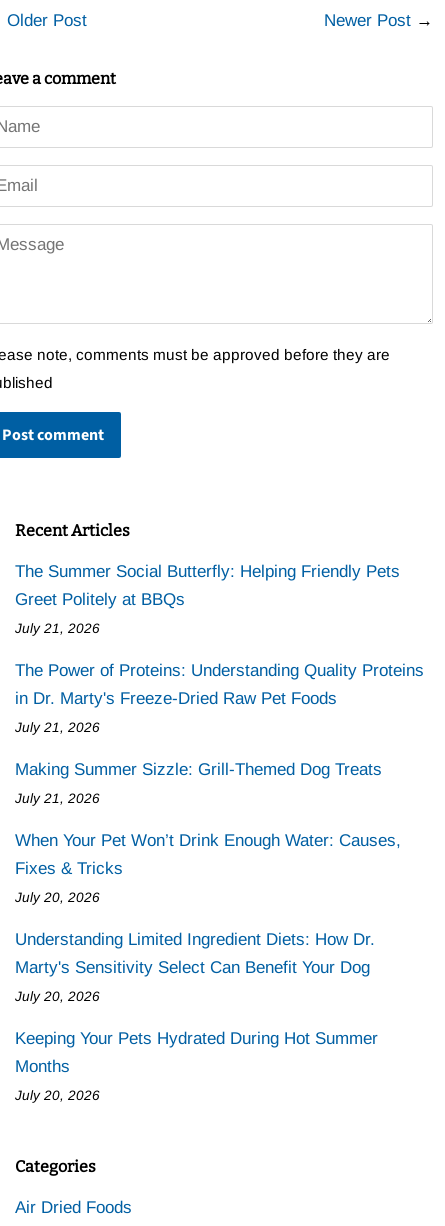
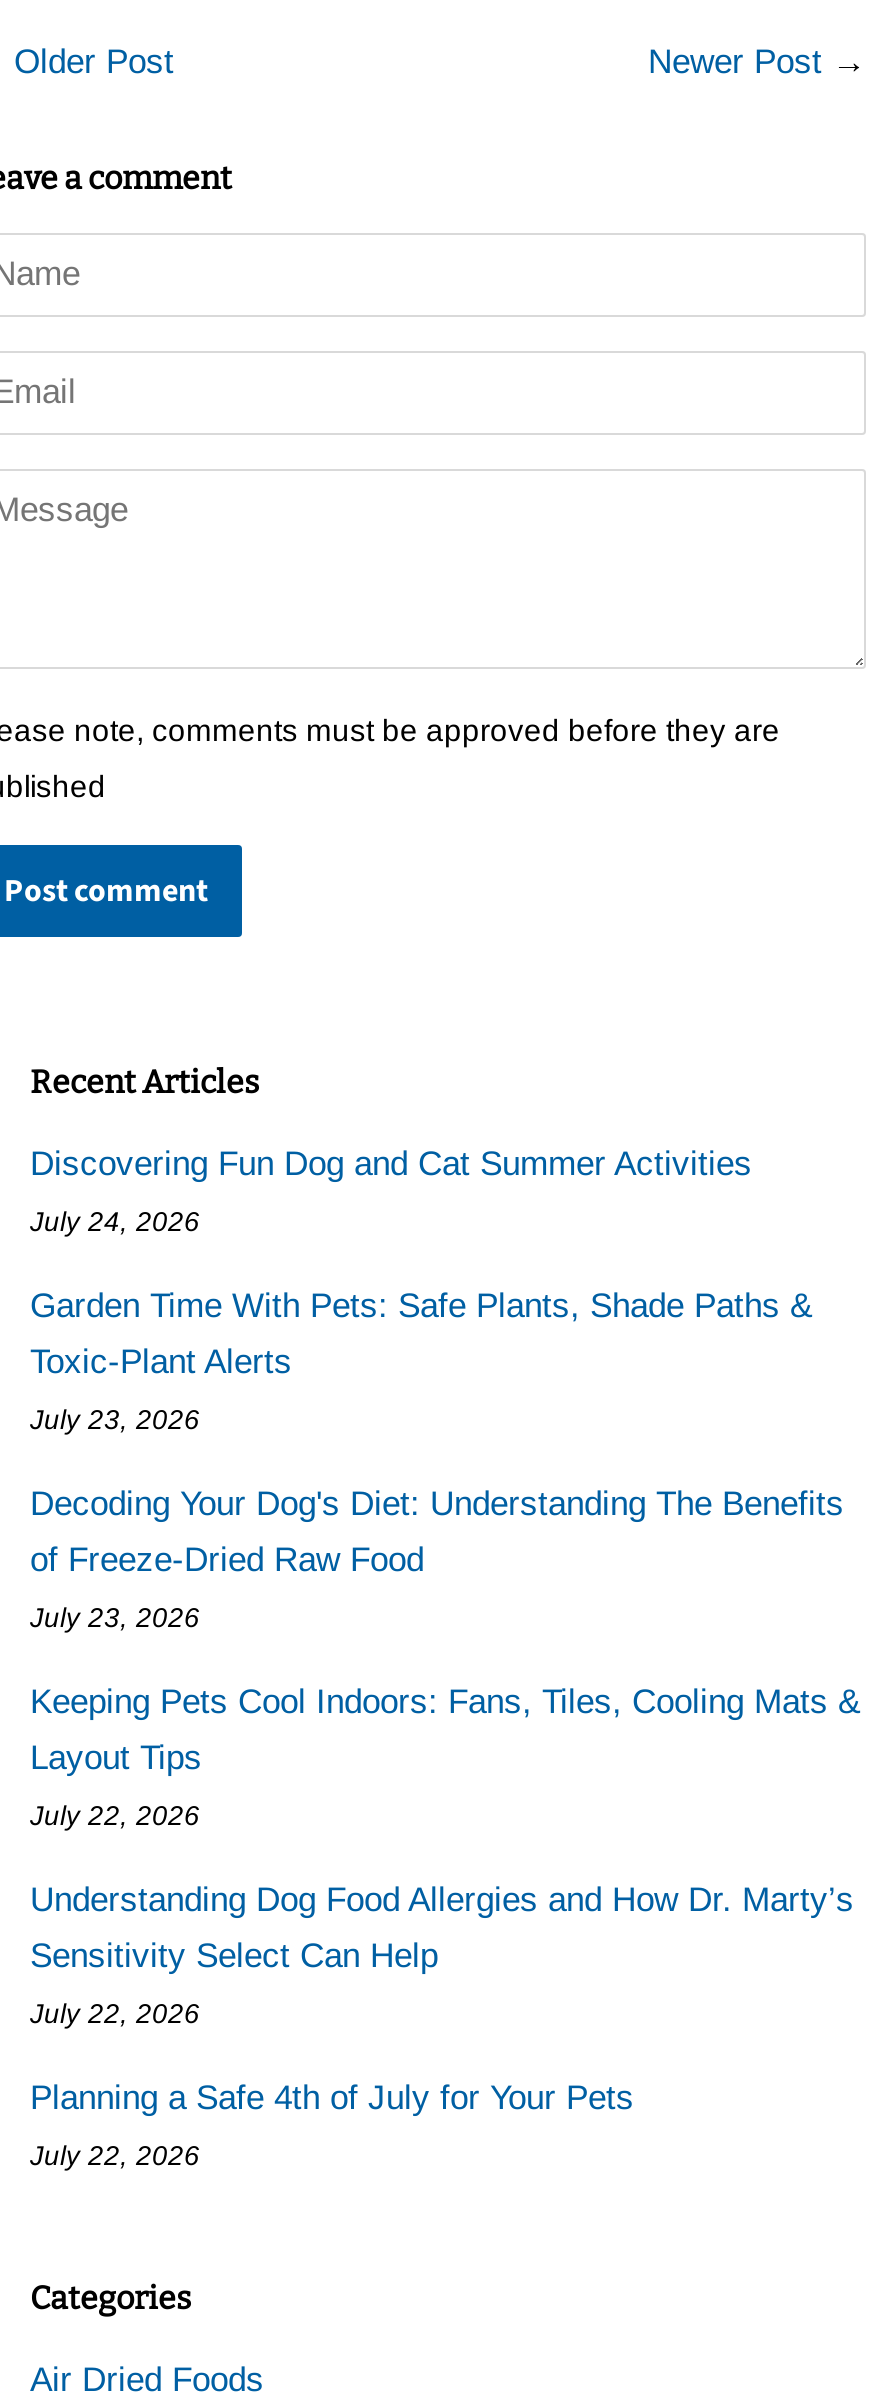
- The Summer Social Butterfly: Helping Friendly Pets
- Greet Politely at BBQs
- July 21, 2026
- The Power of Proteins: Understanding Quality Proteins
- in Dr. Marty's Freeze-Dried Raw Pet Foods
- July 21, 2026
- Making Summer Sizzle: Grill-Themed Dog Treats
- July 21, 2026
- When Your Pet Won’t Drink Enough Water: Causes,
- Fixes & Tricks
- July 20, 2026
- Understanding Limited Ingredient Diets: How Dr.
- Marty's Sensitivity Select Can Benefit Your Dog
- July 20, 2026
- Keeping Your Pets Hydrated During Hot Summer
- Months
- July 20, 2026
+ Discovering Fun Dog and Cat Summer Activities
+ July 24, 2026
+ Garden Time With Pets: Safe Plants, Shade Paths &
+ Toxic-Plant Alerts
+ July 23, 2026
+ Decoding Your Dog's Diet: Understanding The Benefits
+ of Freeze-Dried Raw Food
+ July 23, 2026
+ Keeping Pets Cool Indoors: Fans, Tiles, Cooling Mats &
+ Layout Tips
+ July 22, 2026
+ Understanding Dog Food Allergies and How Dr. Marty’s
+ Sensitivity Select Can Help
+ July 22, 2026
+ Planning a Safe 4th of July for Your Pets
+ July 22, 2026
